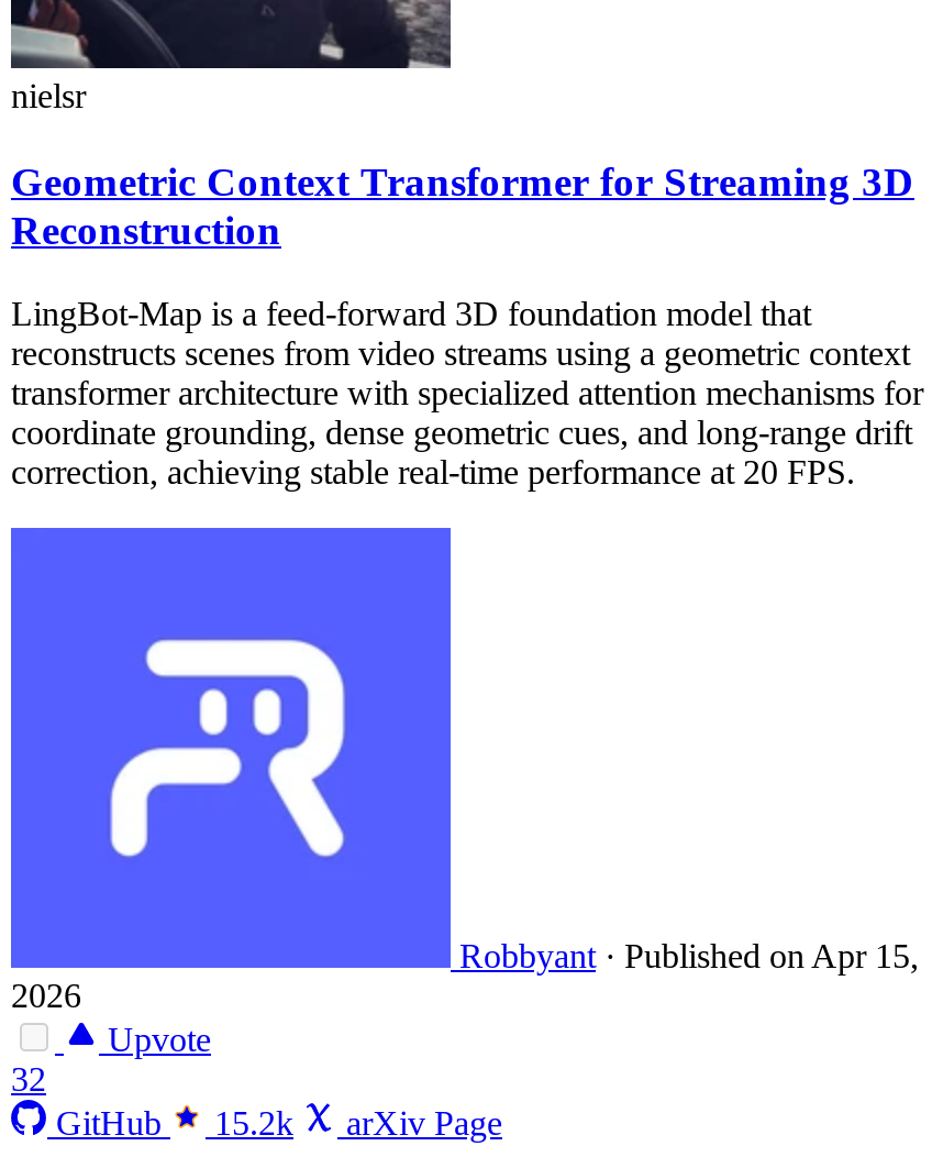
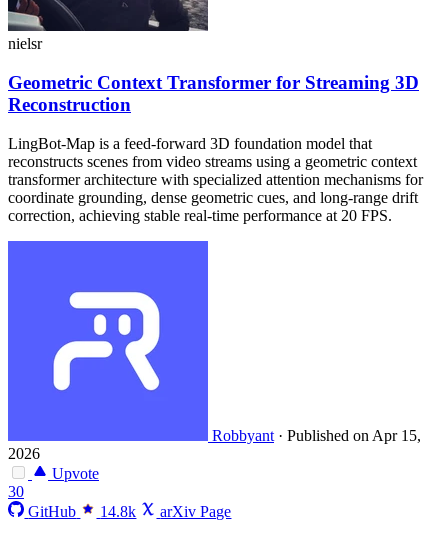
- 32
+ 30

- GitHub 15.2k arXiv Page
+ GitHub 14.8k arXiv Page
